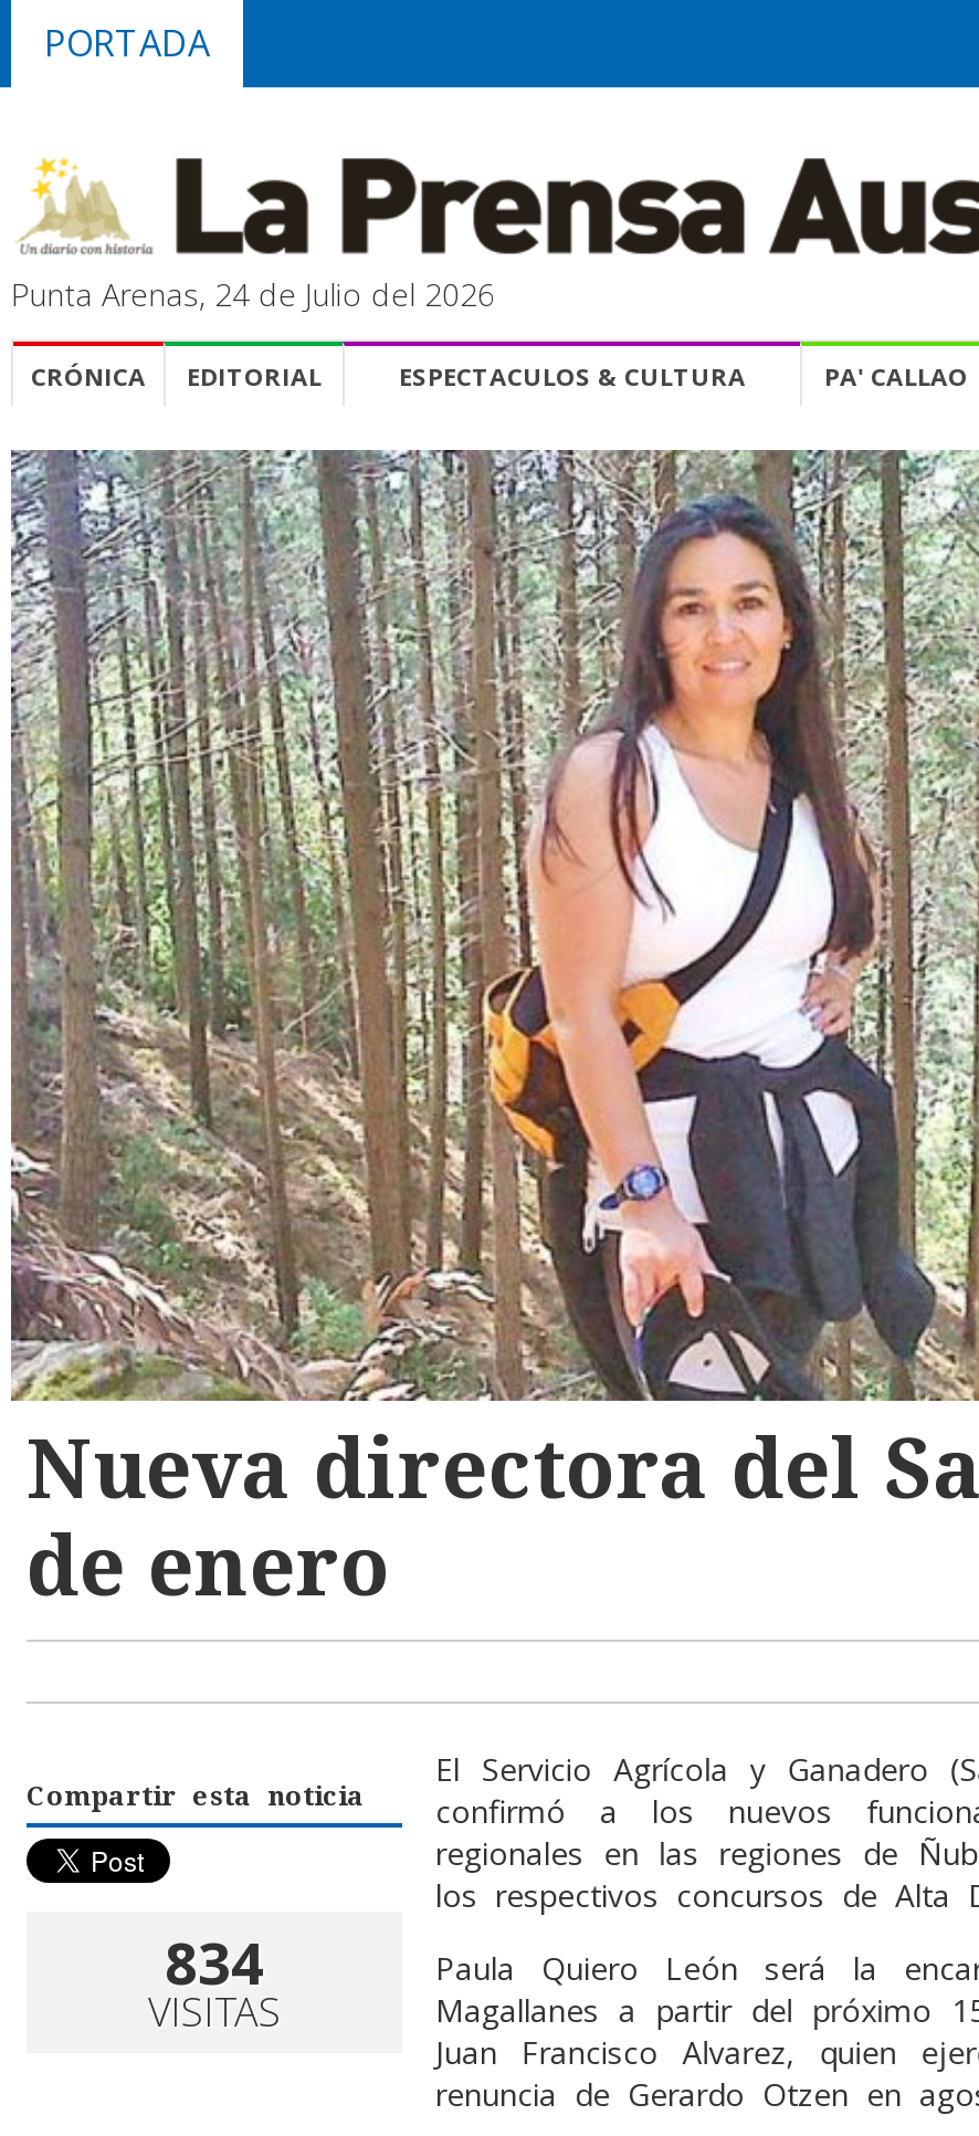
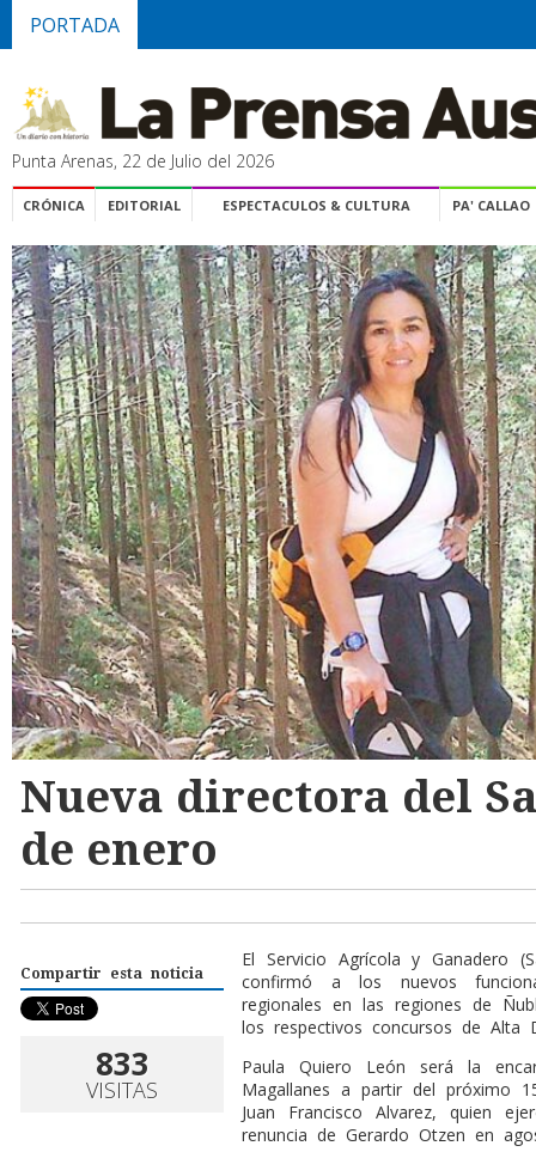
- Punta Arenas, 24 de Julio del 2026
+ Punta Arenas, 22 de Julio del 2026

- 834
+ 833
